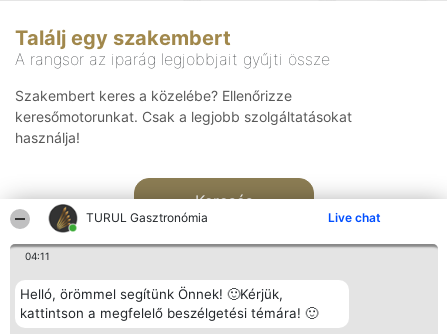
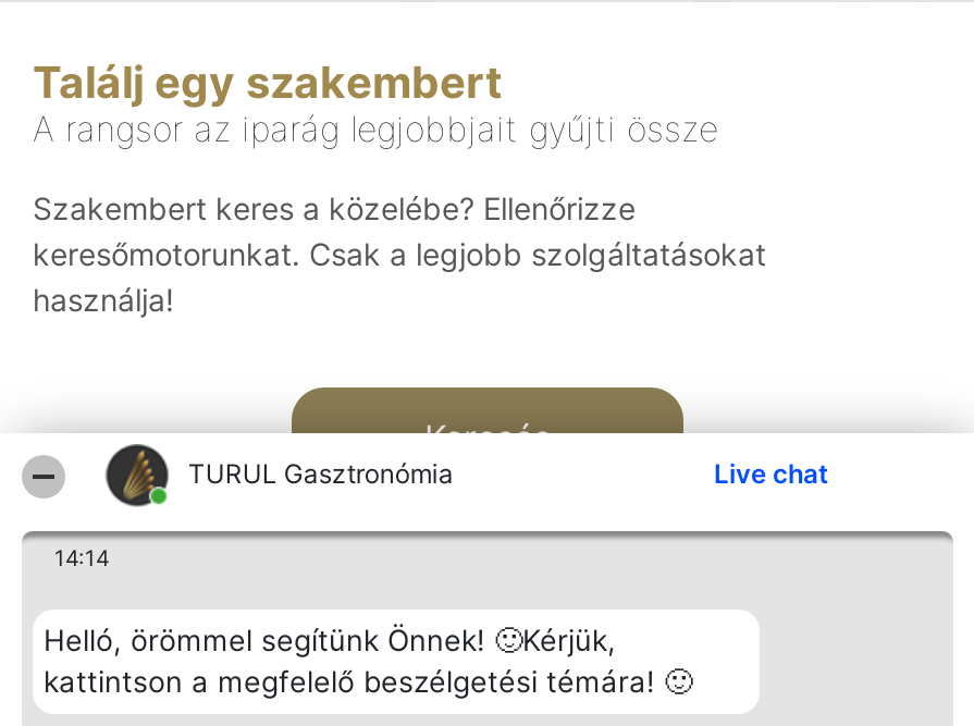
- 04:11
+ 14:14
